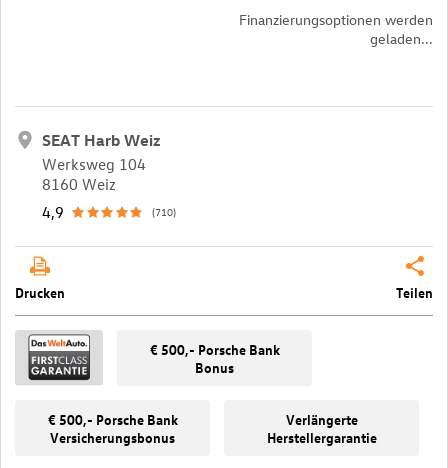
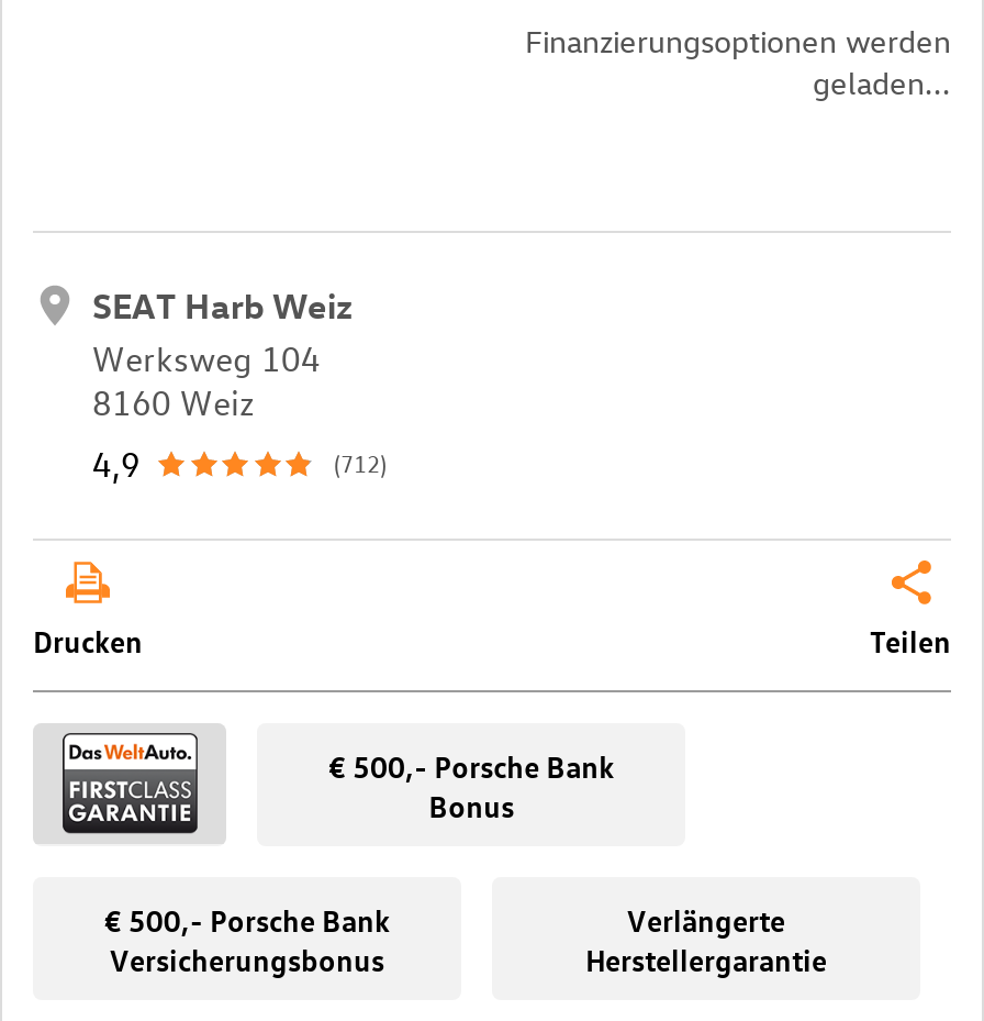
- (710)
+ (712)
